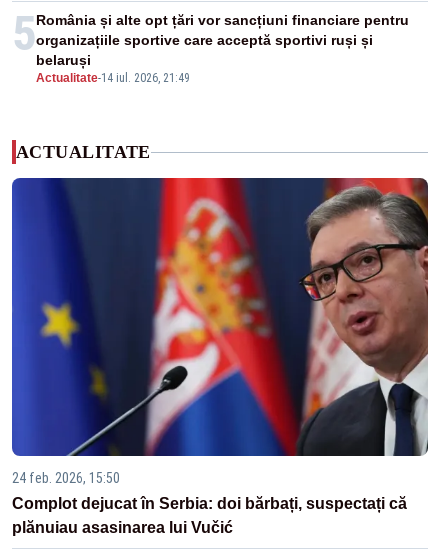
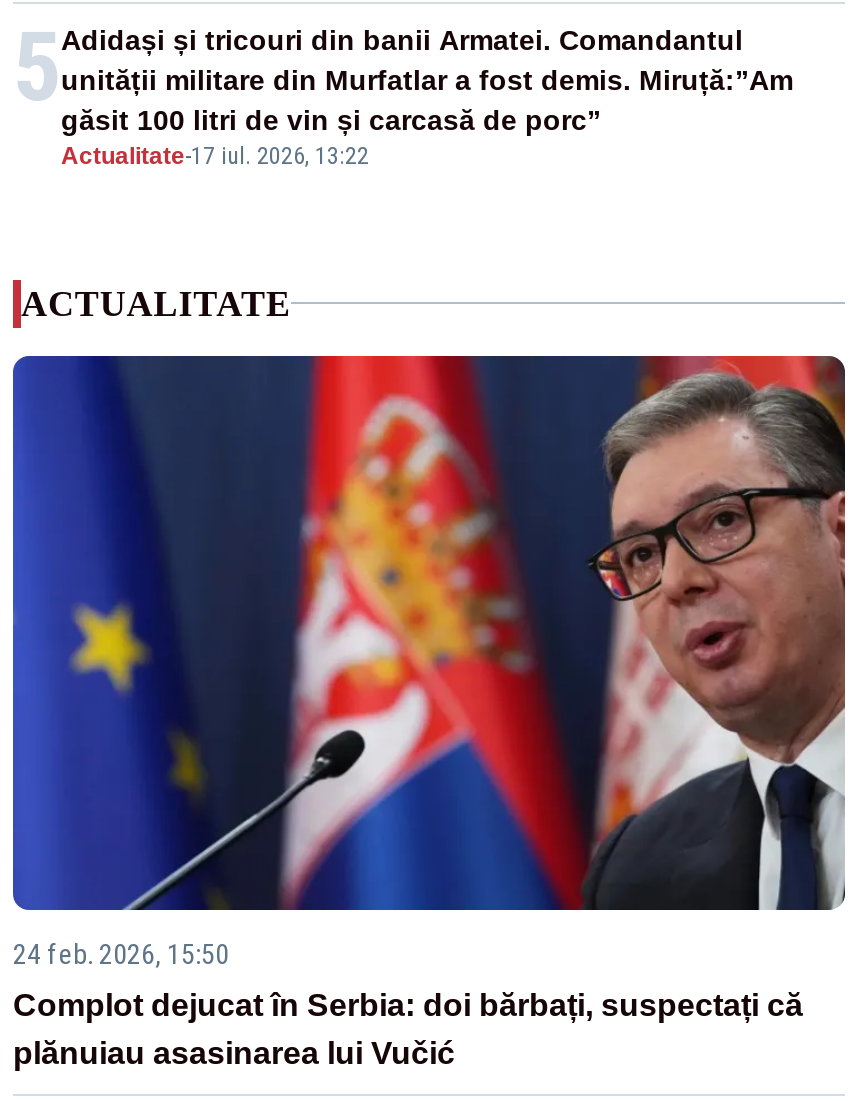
- România și alte opt țări vor sancțiuni financiare pentru
- organizațiile sportive care acceptă sportivi ruși și
- belaruși
+ Adidași și tricouri din banii Armatei. Comandantul
+ unității militare din Murfatlar a fost demis. Miruță:”Am
+ găsit 100 litri de vin și carcasă de porc”

- Actualitate-14 iul. 2026, 21:49
+ Actualitate-17 iul. 2026, 13:22
